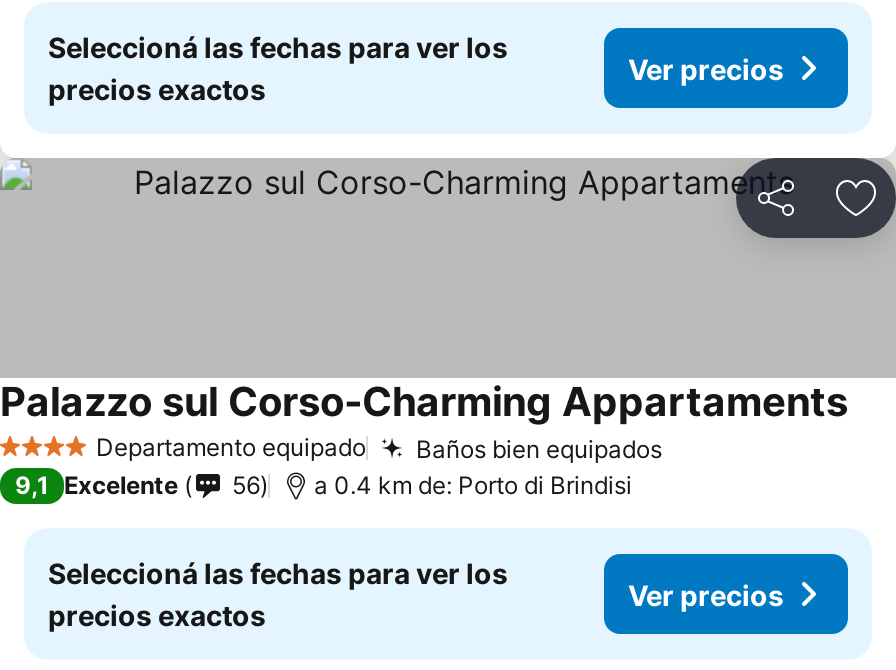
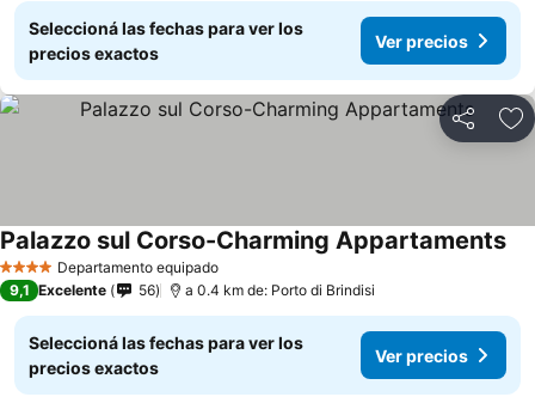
- Baños bien equipados
